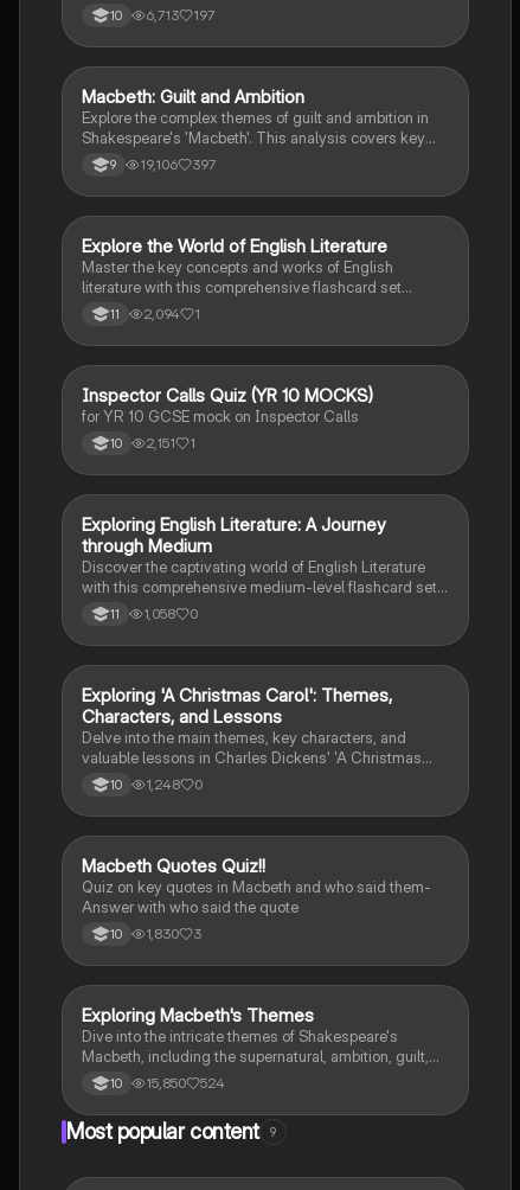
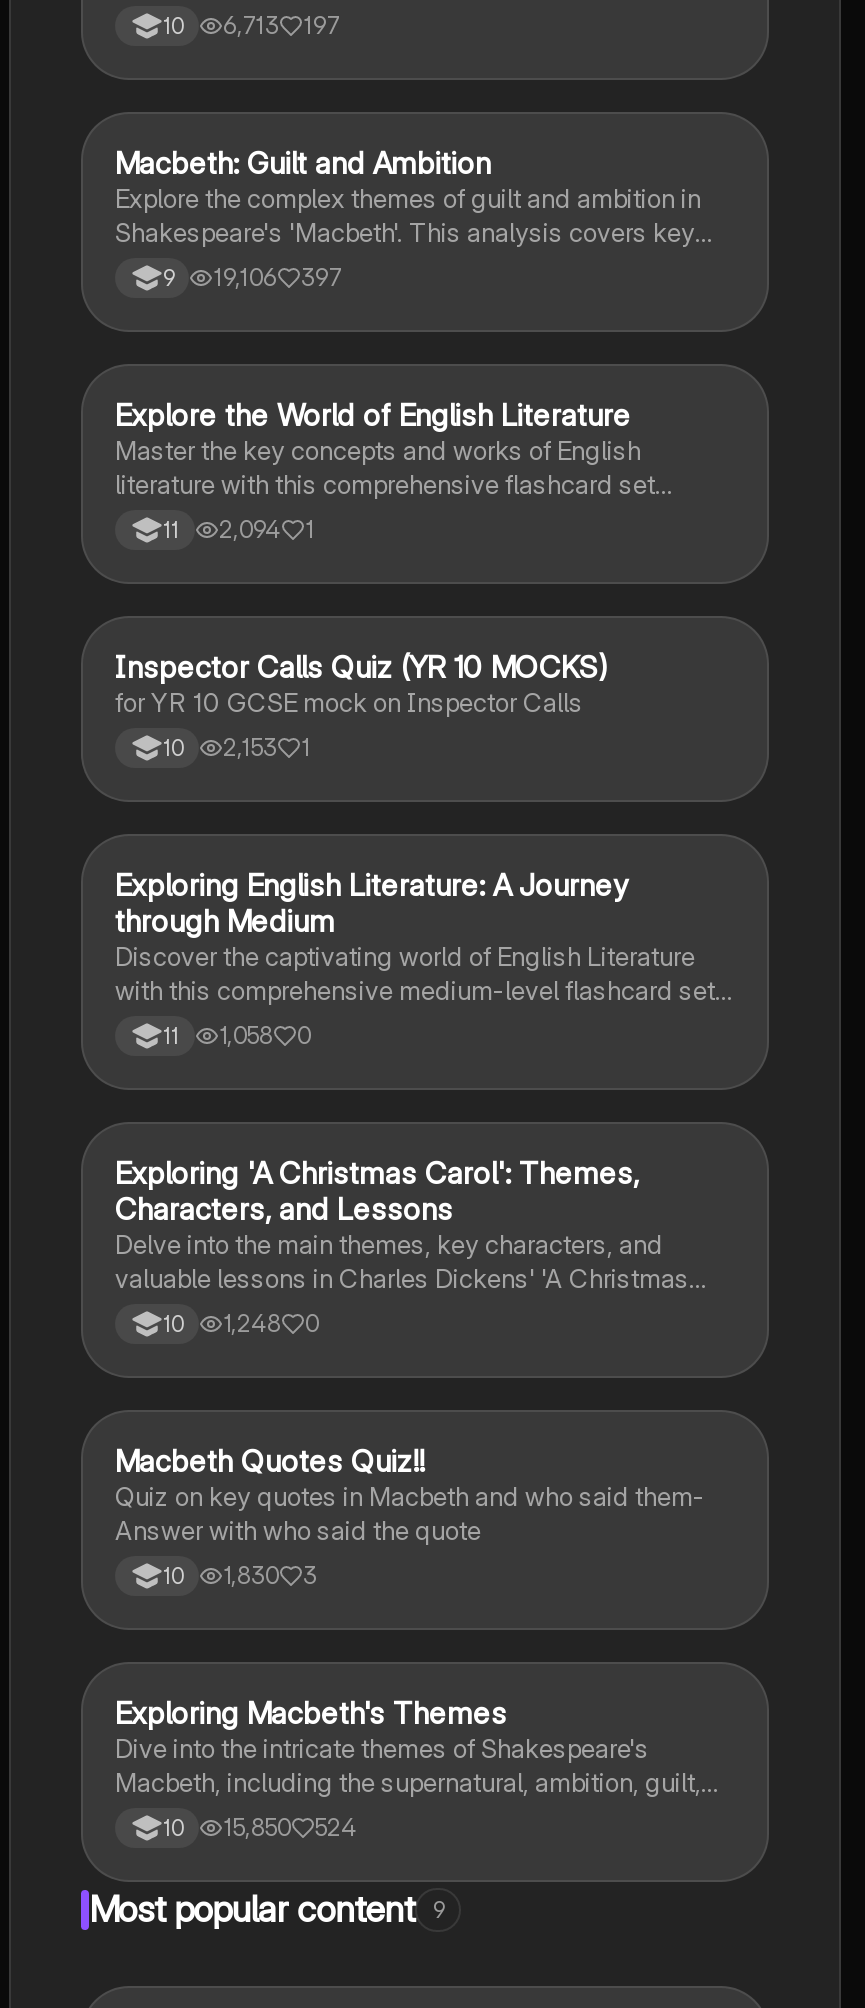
- 10 2,151 1
+ 10 2,153 1
